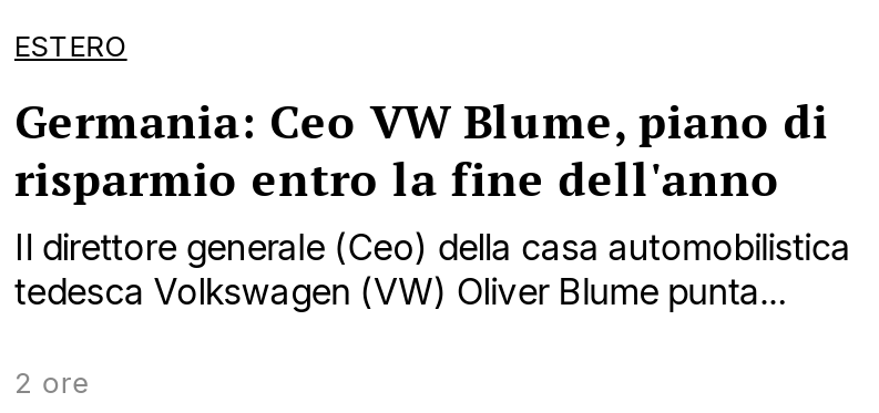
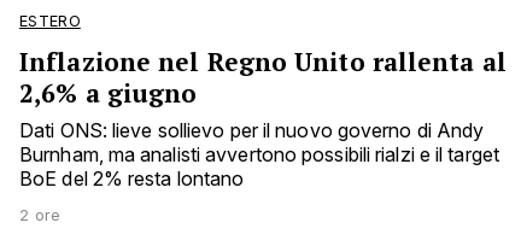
- Germania: Ceo VW Blume, piano di
- risparmio entro la fine dell'anno
- Il direttore generale (Ceo) della casa automobilistica
- tedesca Volkswagen (VW) Oliver Blume punta...
+ Inflazione nel Regno Unito rallenta al
+ 2,6% a giugno
+ Dati ONS: lieve sollievo per il nuovo governo di Andy
+ Burnham, ma analisti avvertono possibili rialzi e il target
+ BoE del 2% resta lontano
